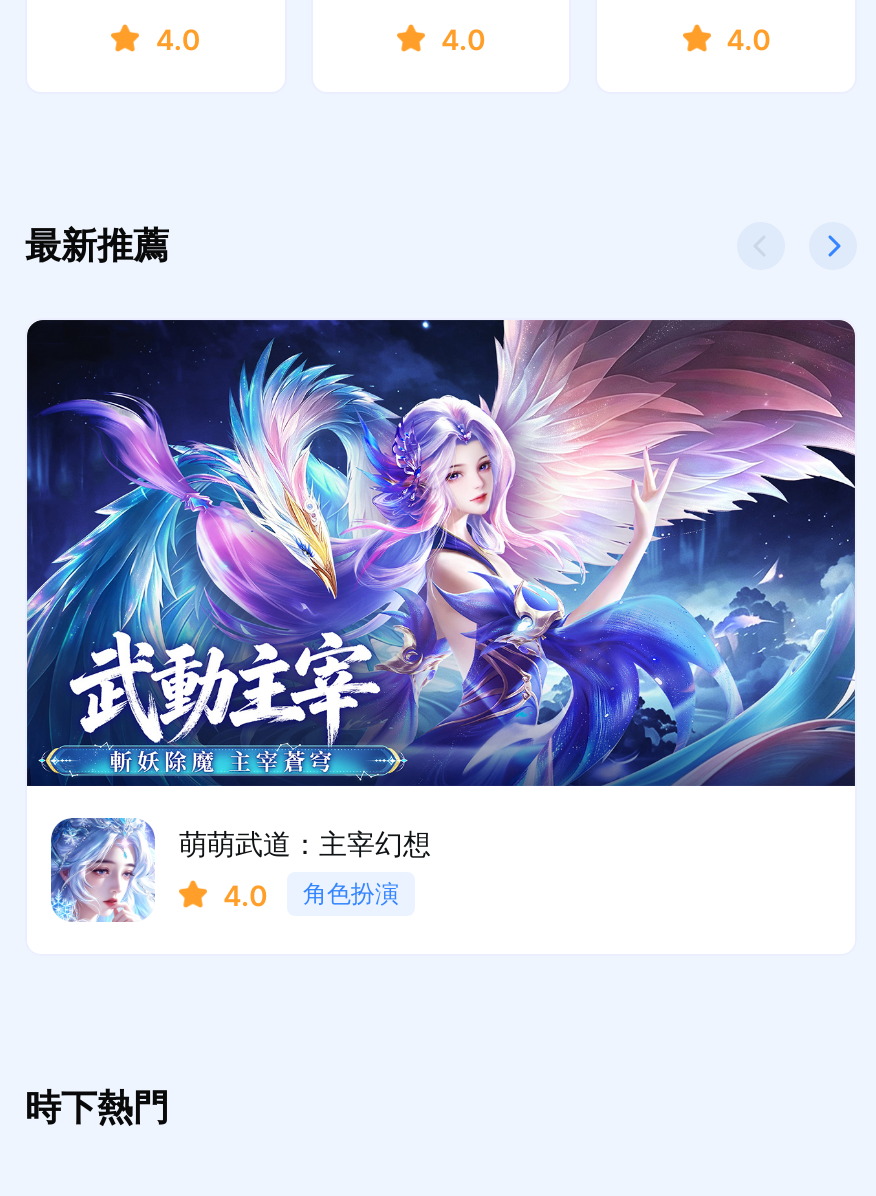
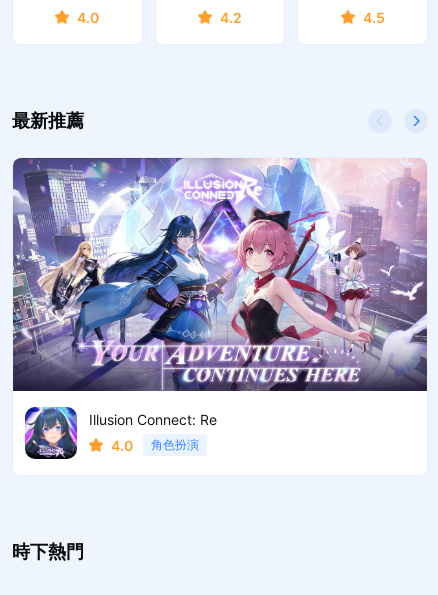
- 4.0
+ 4.2

- 4.0
+ 4.5

- [image]
- 萌萌武道：主宰幻想
+ [image]
+ Illusion Connect: Re

- [image]
+ [image]
